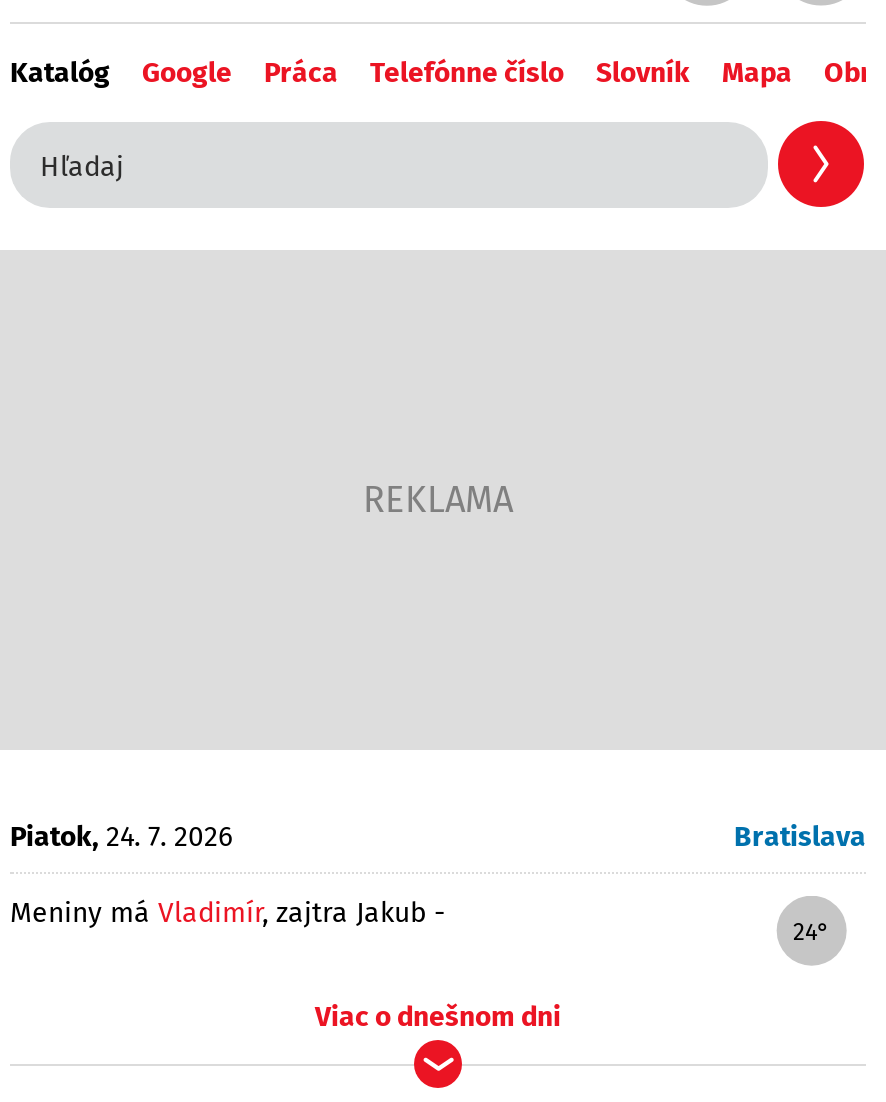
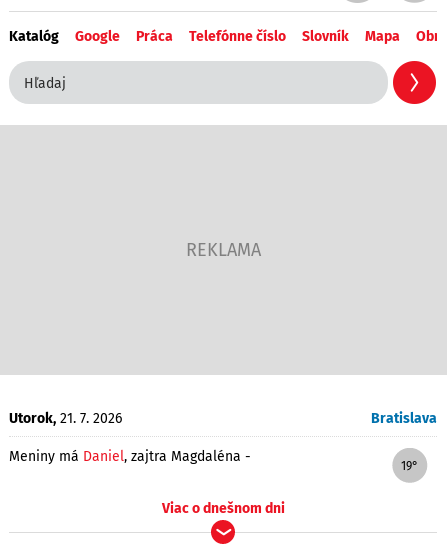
- Piatok, 24. 7. 2026
+ Utorok, 21. 7. 2026

- Meniny má Vladimír, zajtra Jakub -
+ Meniny má Daniel, zajtra Magdaléna -

- 24°
+ 19°
